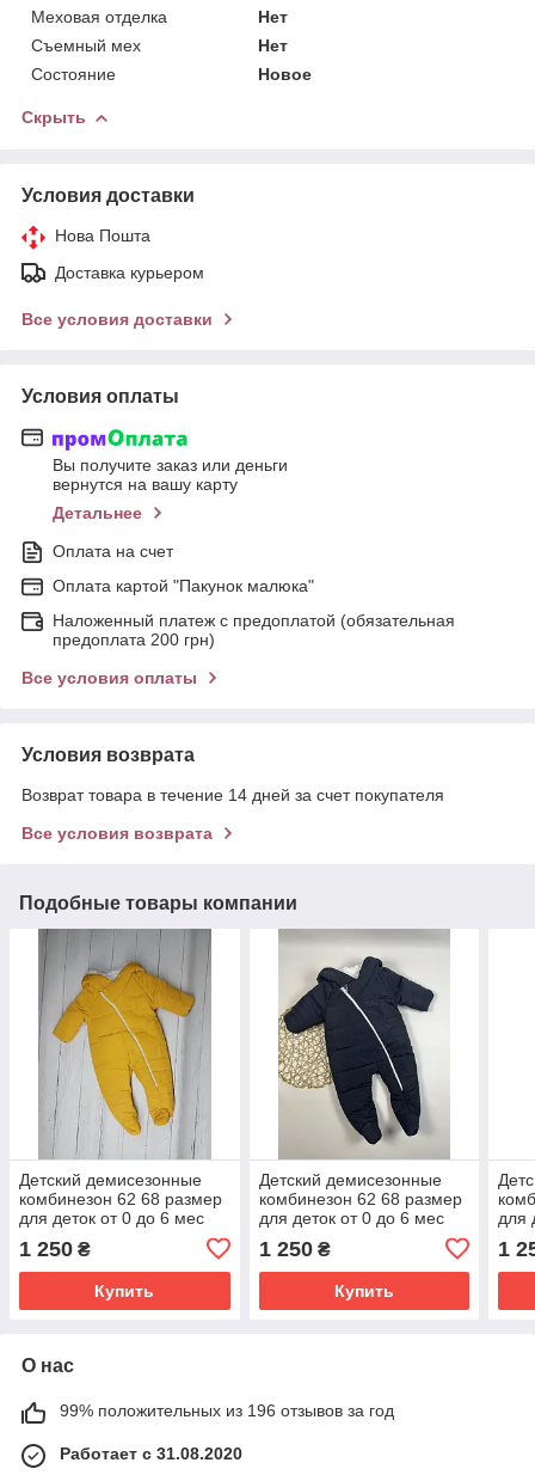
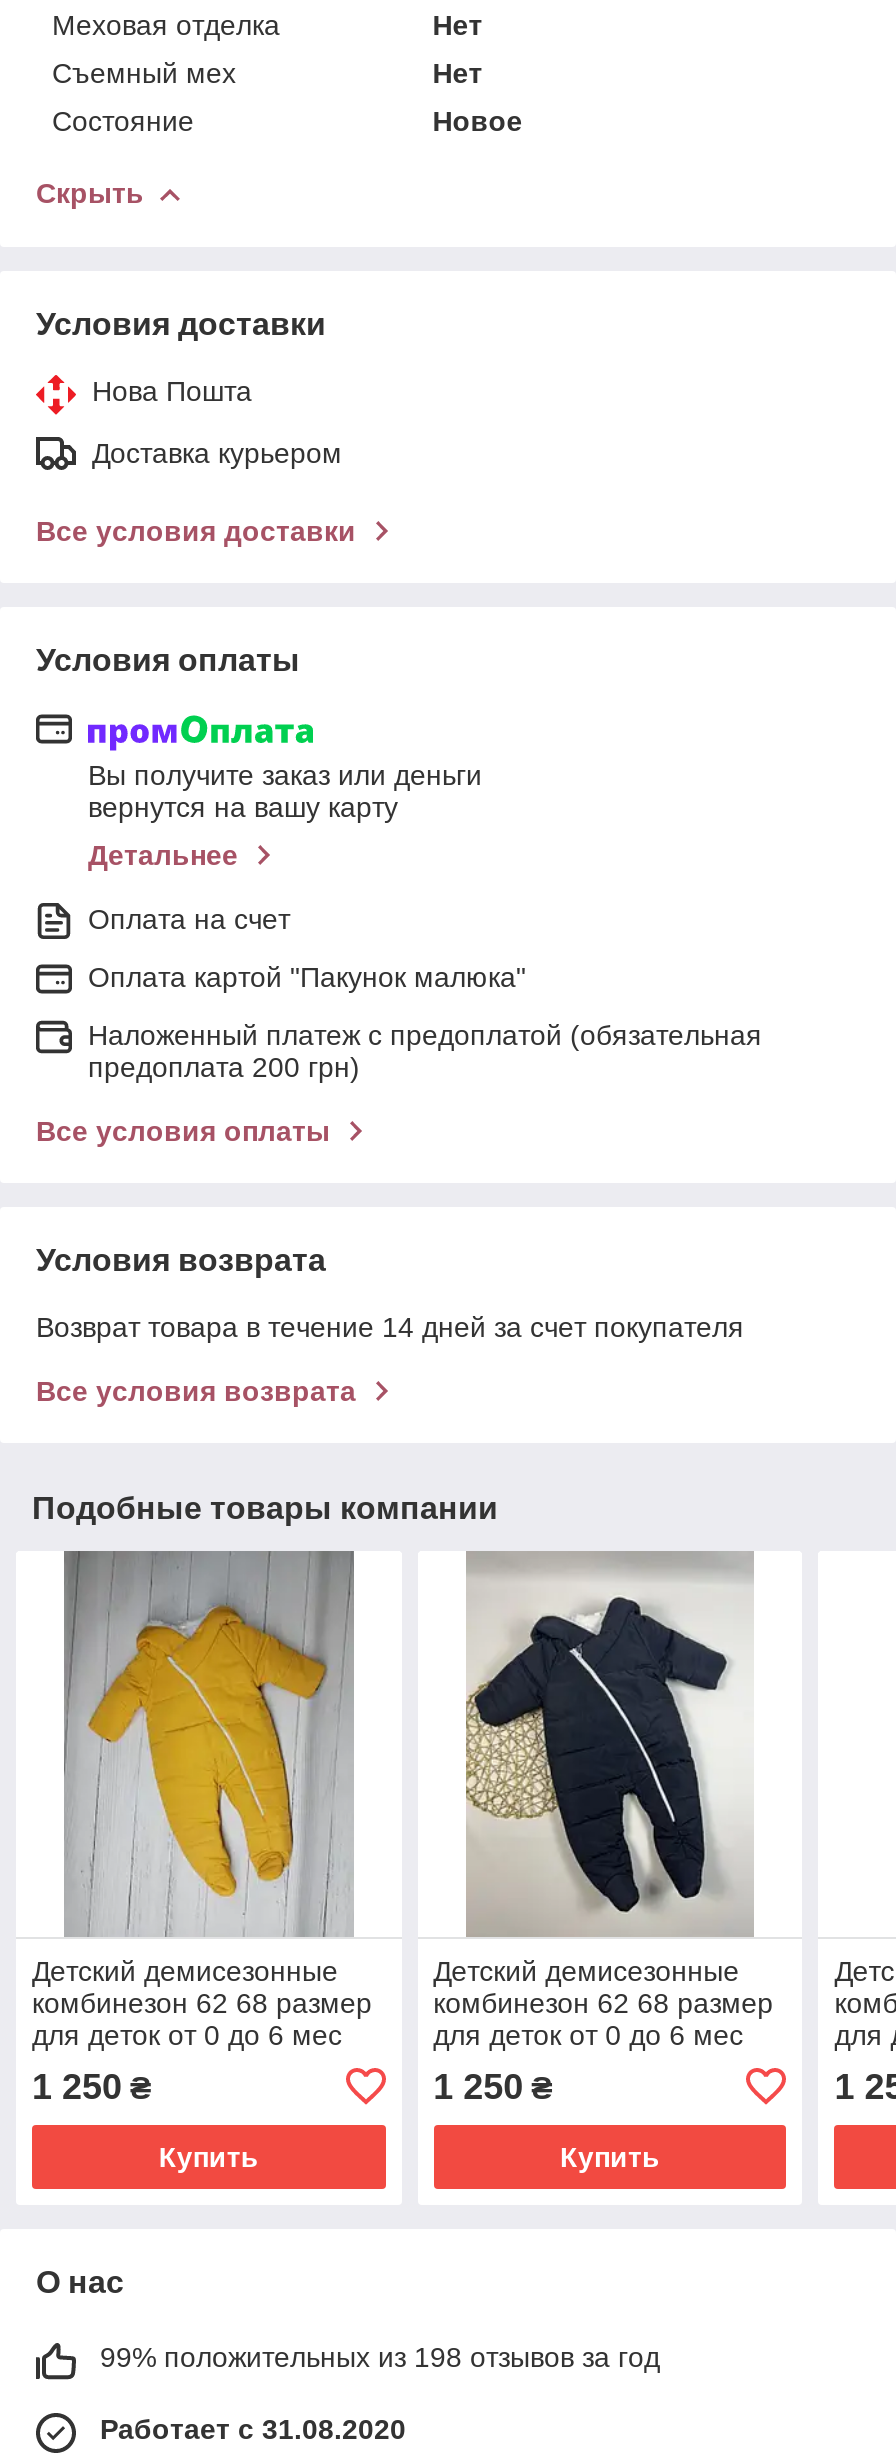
- 99% положительных из 196 отзывов за год
+ 99% положительных из 198 отзывов за год
